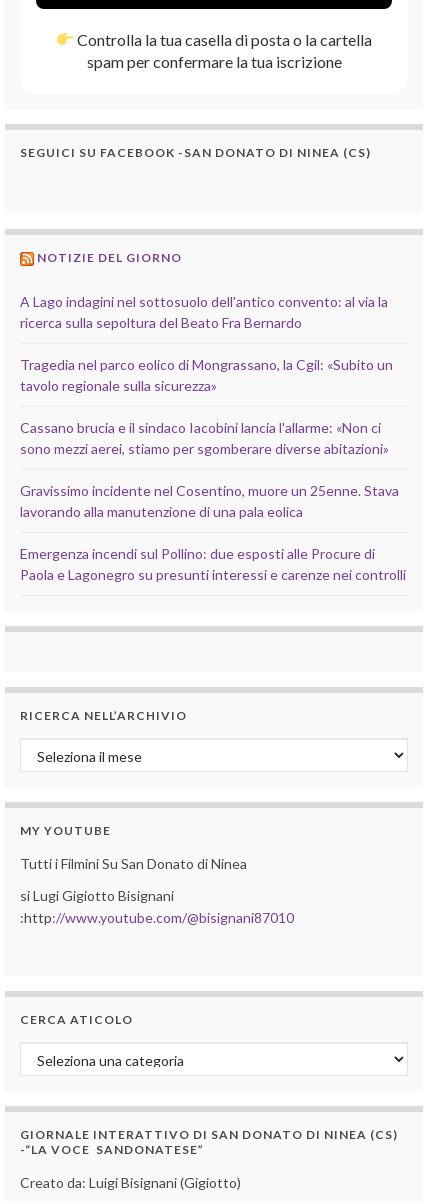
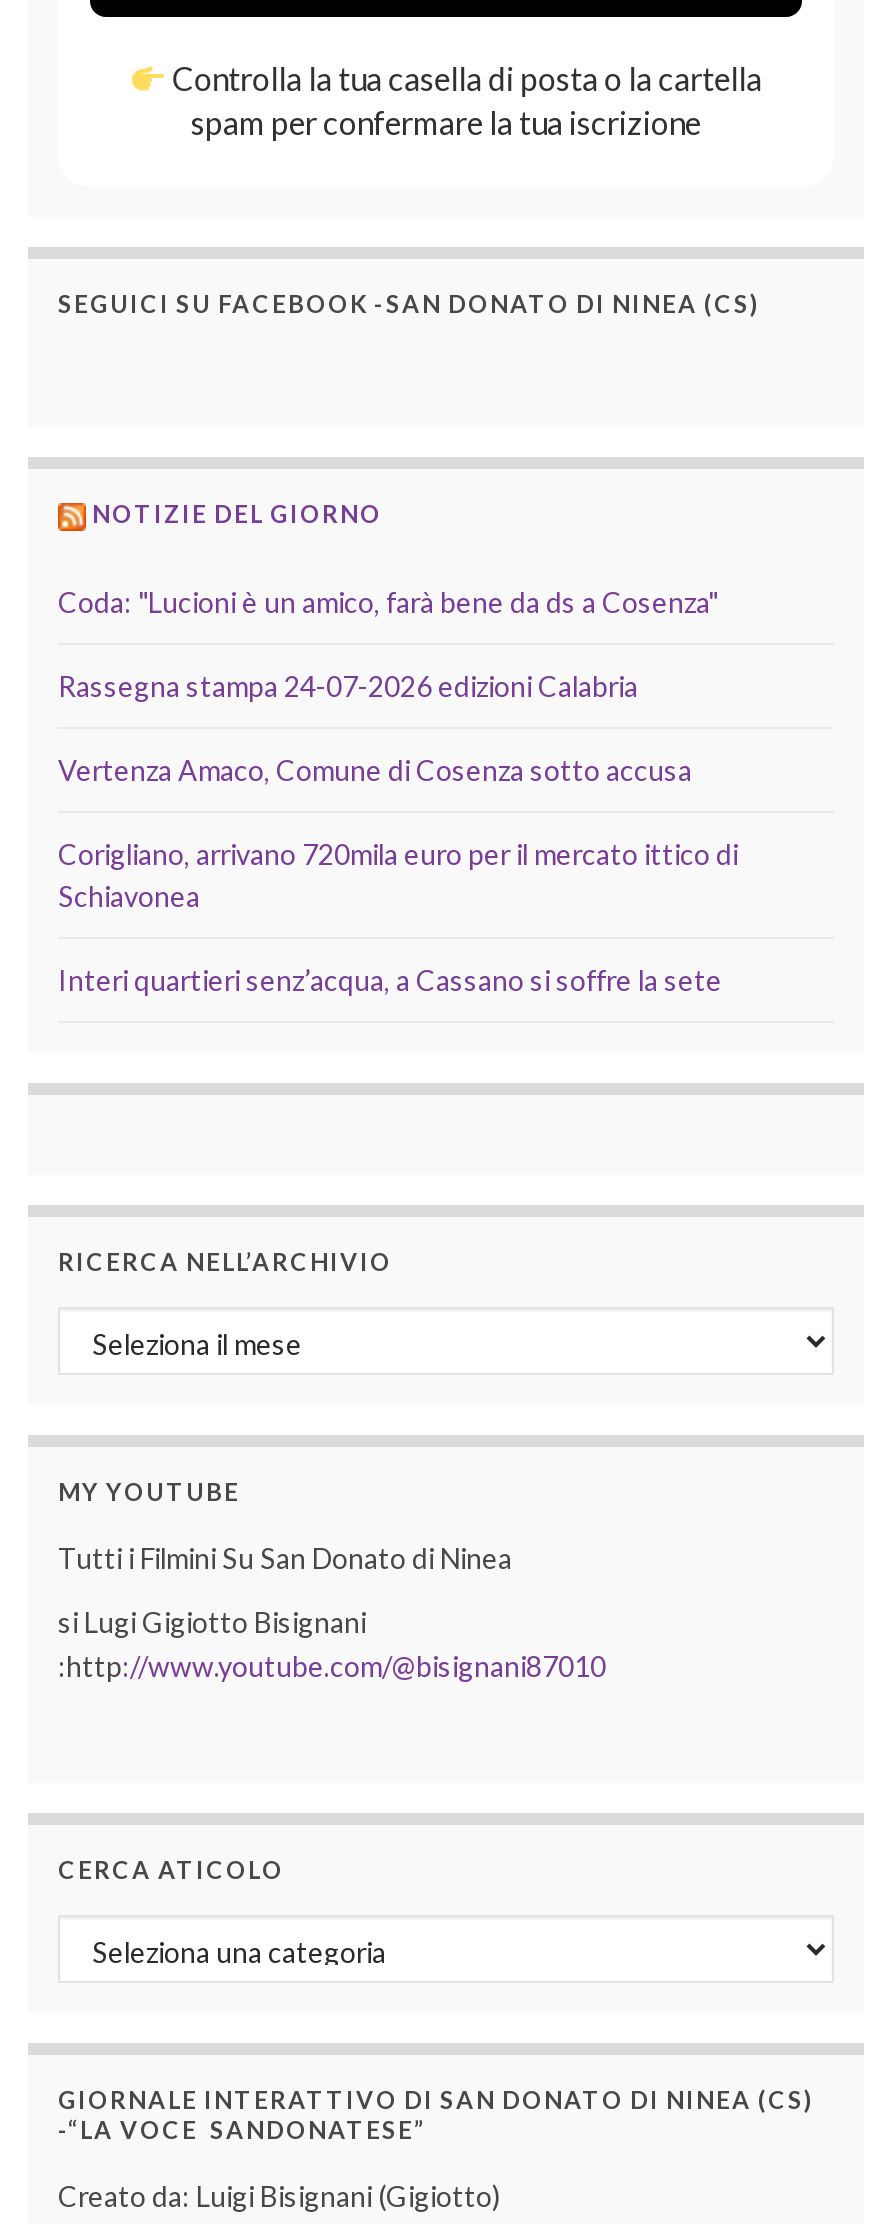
- A Lago indagini nel sottosuolo dell'antico convento: al via la
- ricerca sulla sepoltura del Beato Fra Bernardo
+ Coda: "Lucioni è un amico, farà bene da ds a Cosenza"

- Tragedia nel parco eolico di Mongrassano, la Cgil: «Subito un
- tavolo regionale sulla sicurezza»
+ Rassegna stampa 24-07-2026 edizioni Calabria

- Cassano brucia e il sindaco Iacobini lancia l'allarme: «Non ci
- sono mezzi aerei, stiamo per sgomberare diverse abitazioni»
+ Vertenza Amaco, Comune di Cosenza sotto accusa

- Gravissimo incidente nel Cosentino, muore un 25enne. Stava
- lavorando alla manutenzione di una pala eolica
+ Corigliano, arrivano 720mila euro per il mercato ittico di
+ Schiavonea

- Emergenza incendi sul Pollino: due esposti alle Procure di
- Paola e Lagonegro su presunti interessi e carenze nei controlli
+ Interi quartieri senz’acqua, a Cassano si soffre la sete
